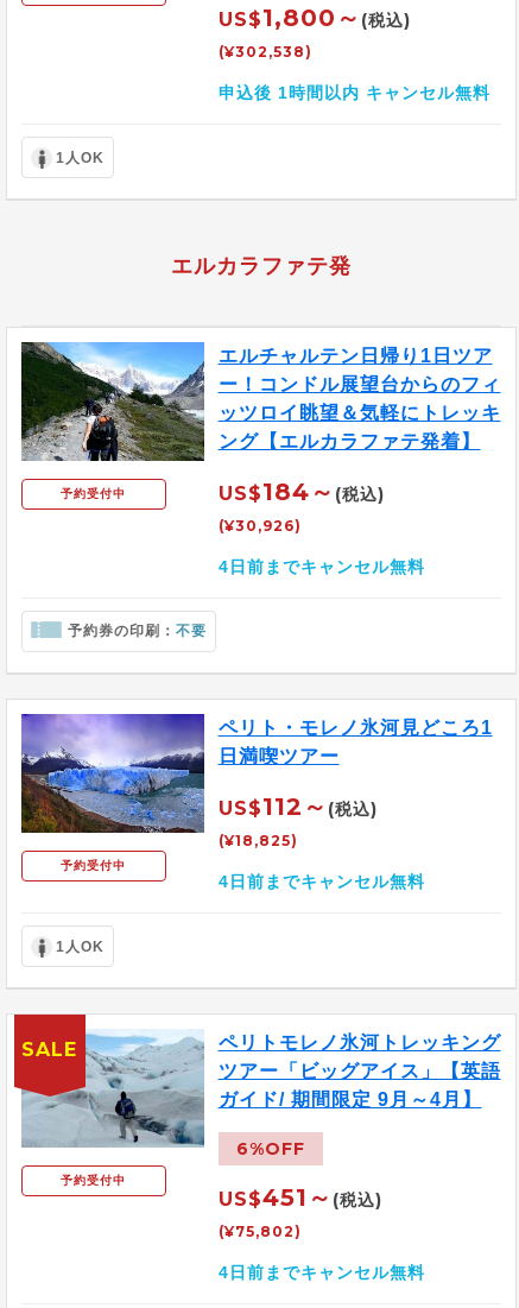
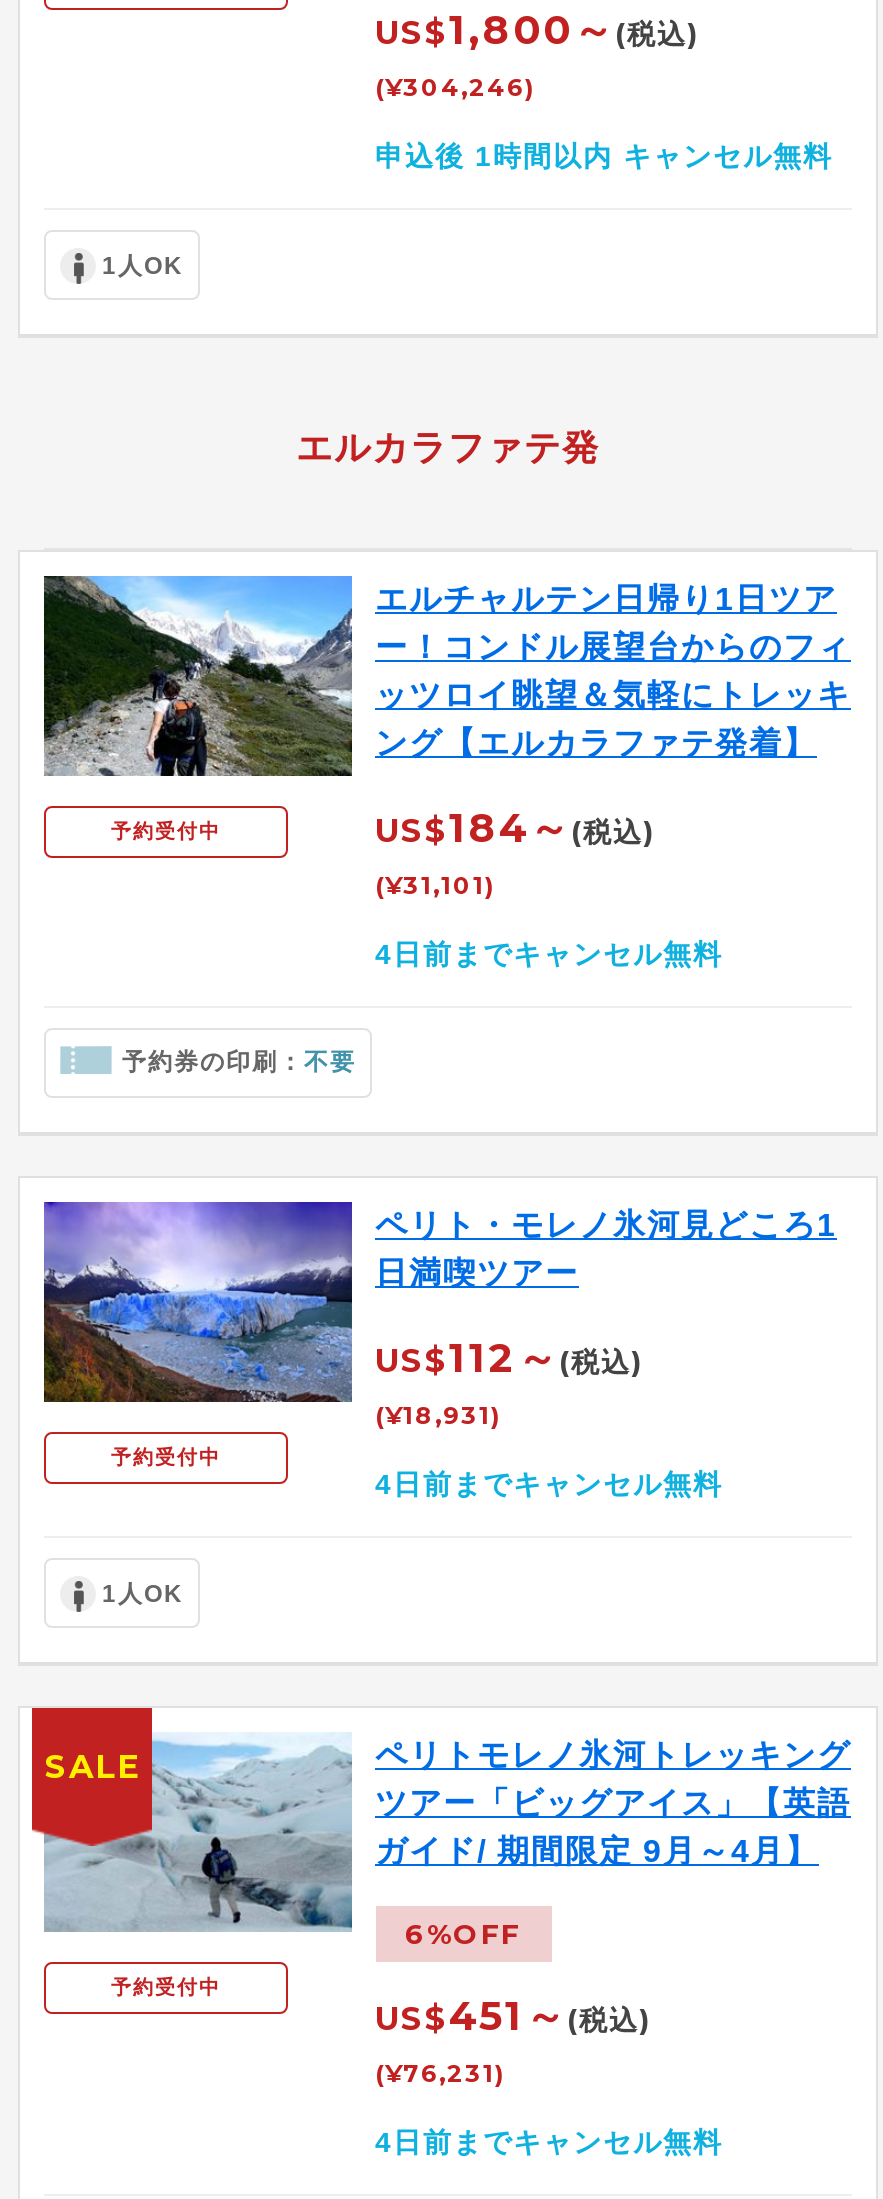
- (¥302,538)
+ (¥304,246)

- (¥30,926)
+ (¥31,101)

- (¥18,825)
+ (¥18,931)

- (¥75,802)
+ (¥76,231)
